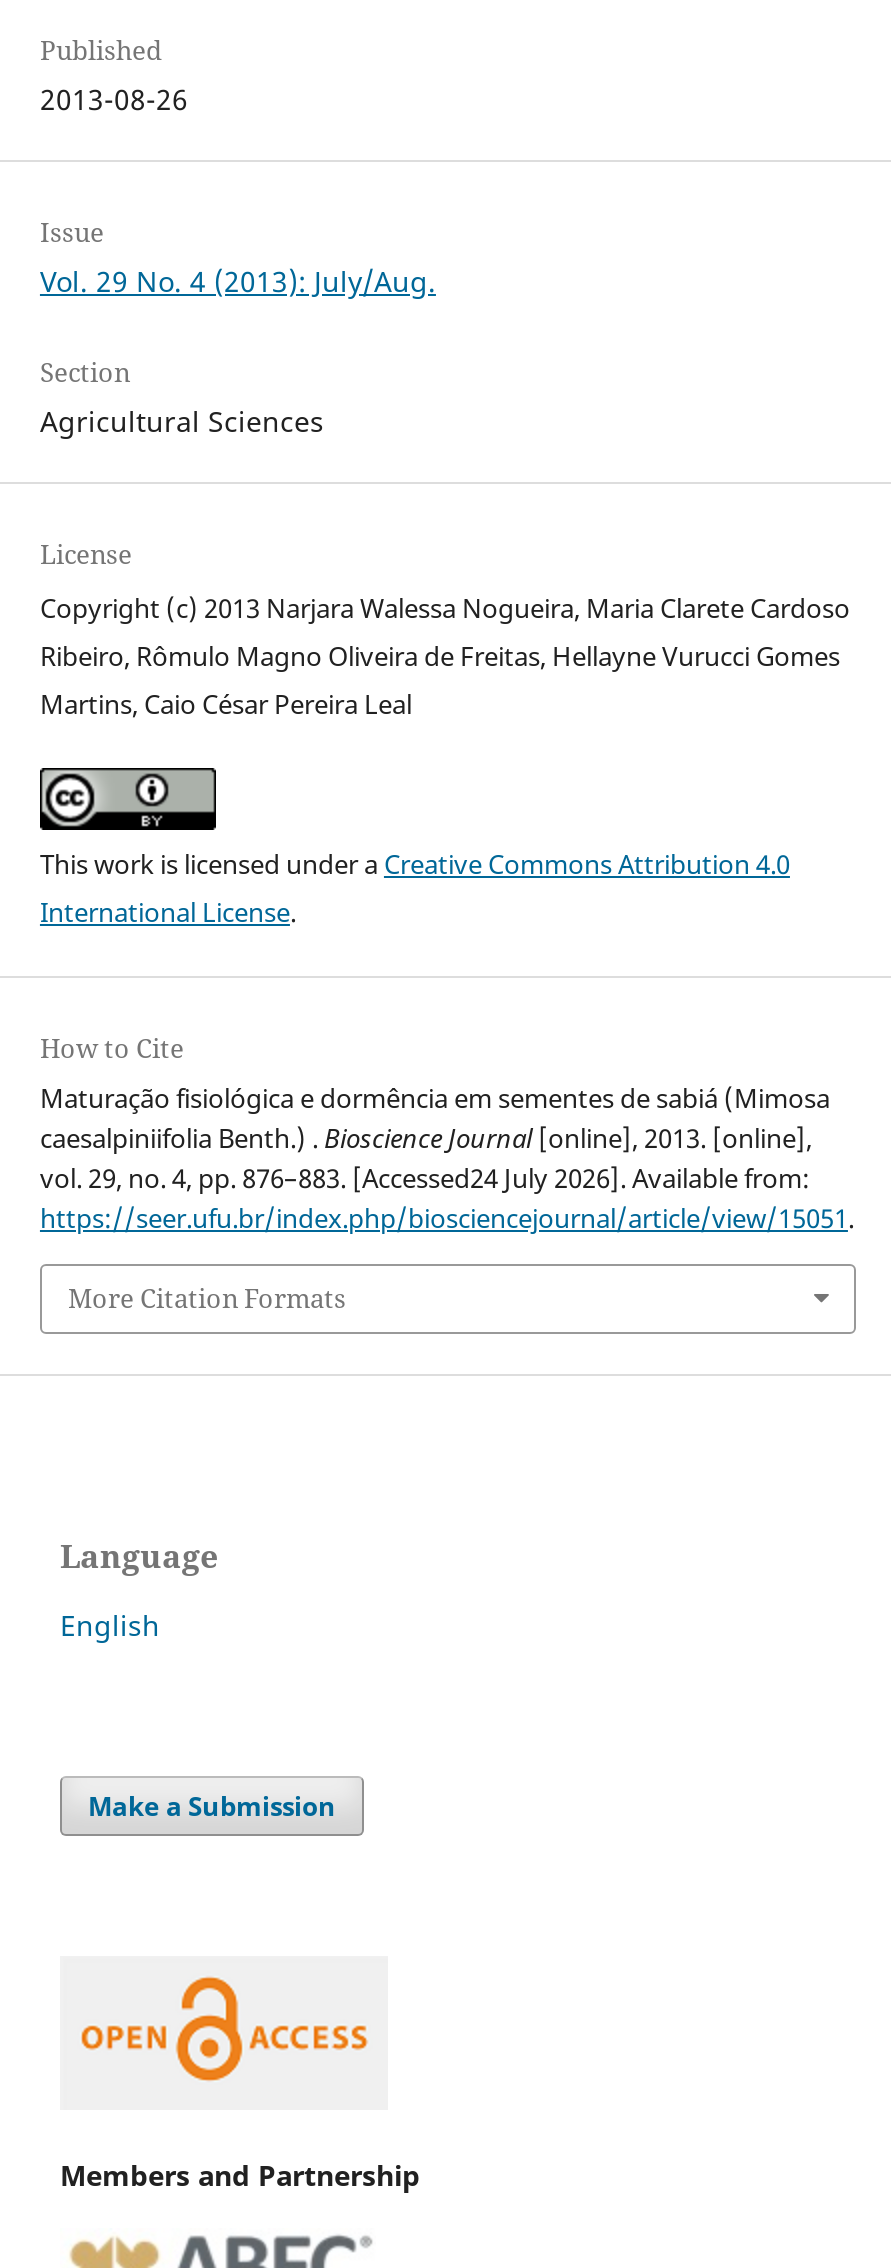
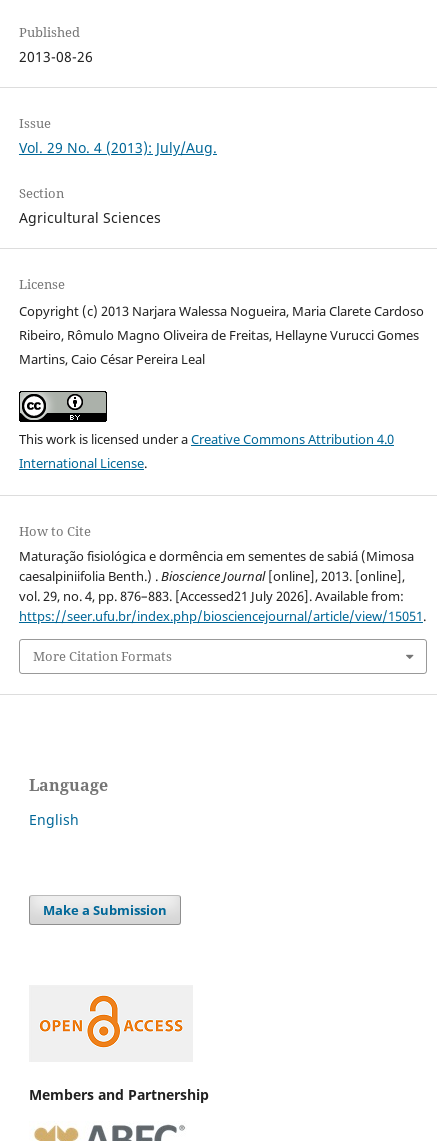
- vol. 29, no. 4, pp. 876–883. [Accessed24 July 2026]. Available from:
+ vol. 29, no. 4, pp. 876–883. [Accessed21 July 2026]. Available from:
